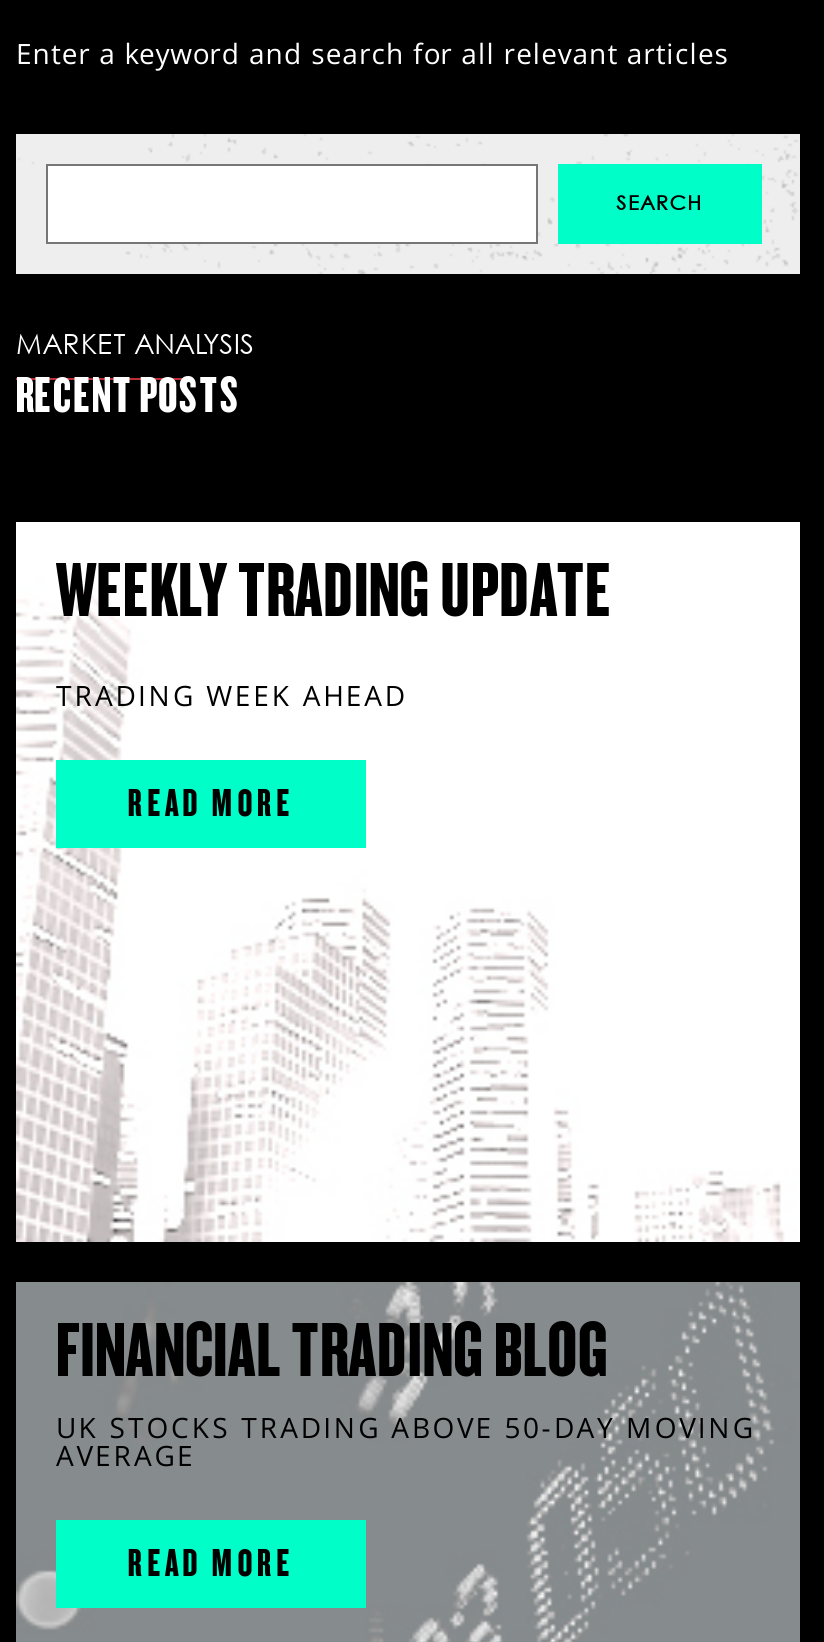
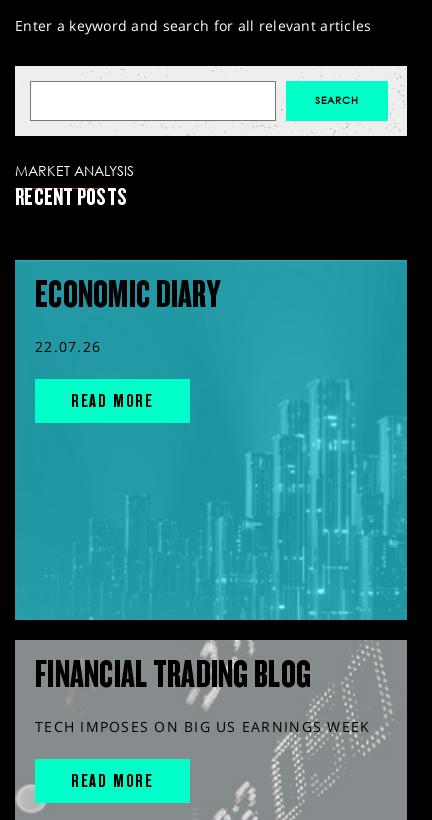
- [image]
- WEEKLY TRADING UPDATE
+ [image]
+ ECONOMIC DIARY

- TRADING WEEK AHEAD
+ 22.07.26

- UK STOCKS TRADING ABOVE 50-DAY MOVING
- AVERAGE
+ TECH IMPOSES ON BIG US EARNINGS WEEK
